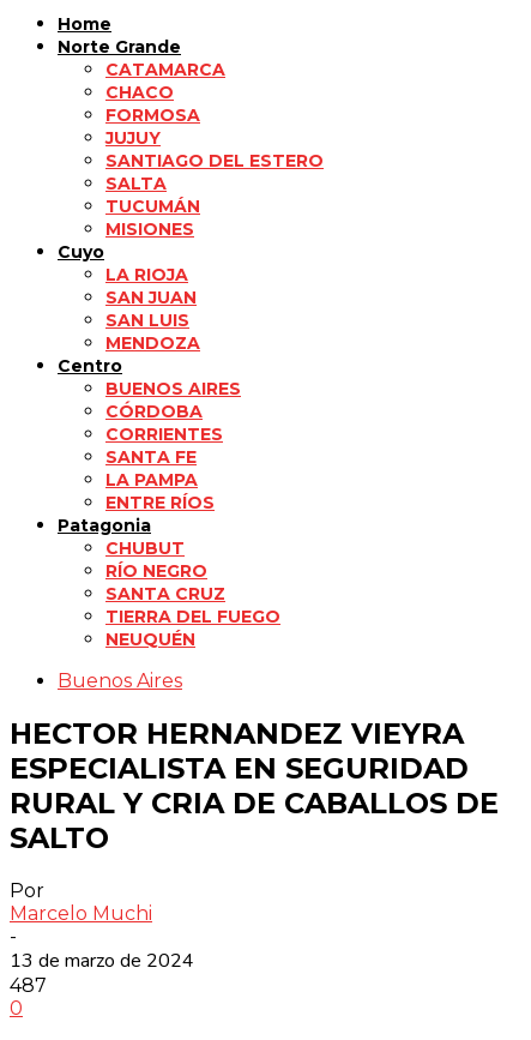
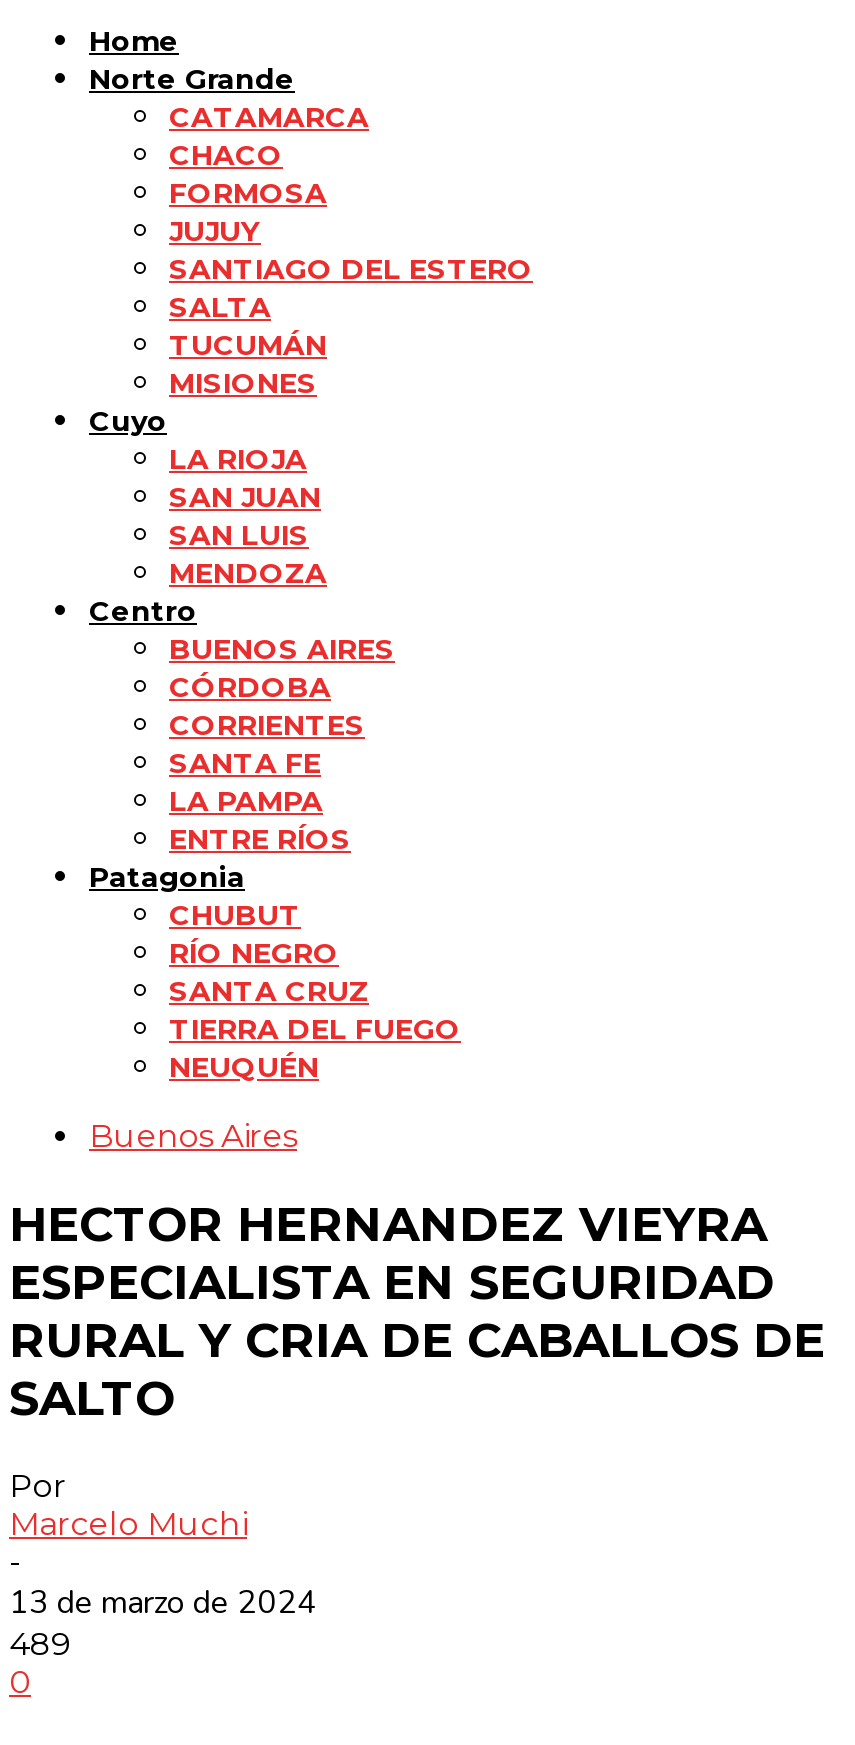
- 487
+ 489
